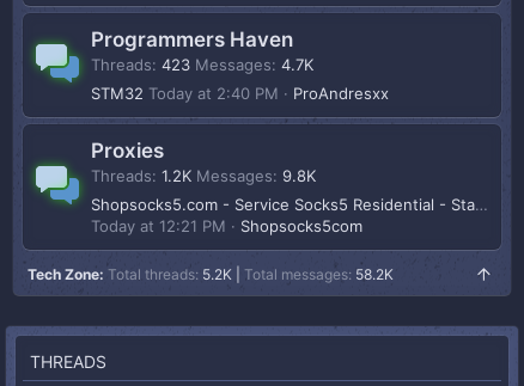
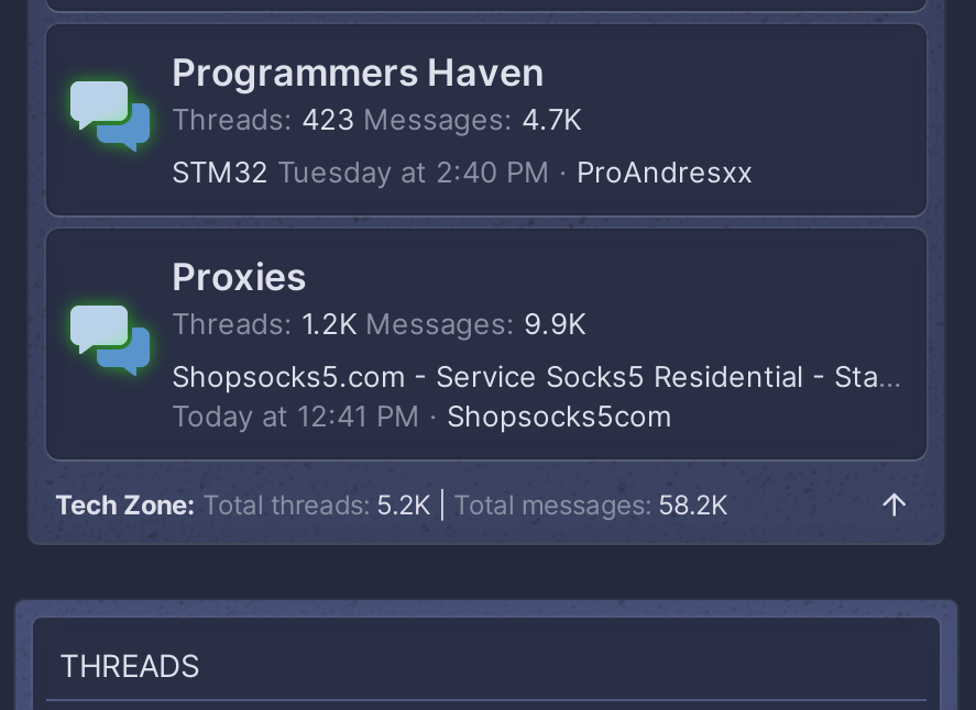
- STM32 Today at 2:40 PM
+ STM32 Tuesday at 2:40 PM

- Threads 1.2K Messages 9.8K
+ Threads 1.2K Messages 9.9K

- Today at 12:21 PM Shopsocks5com
+ Today at 12:41 PM Shopsocks5com
